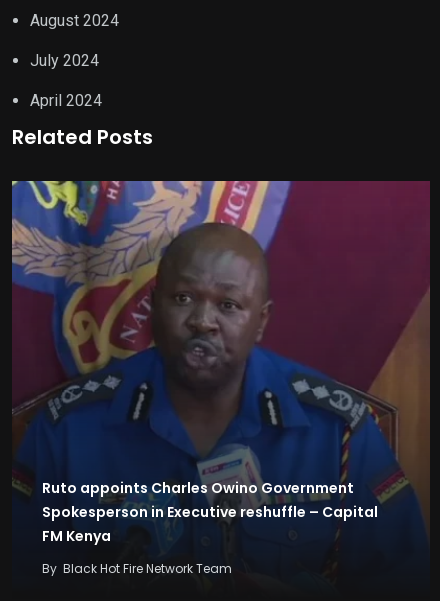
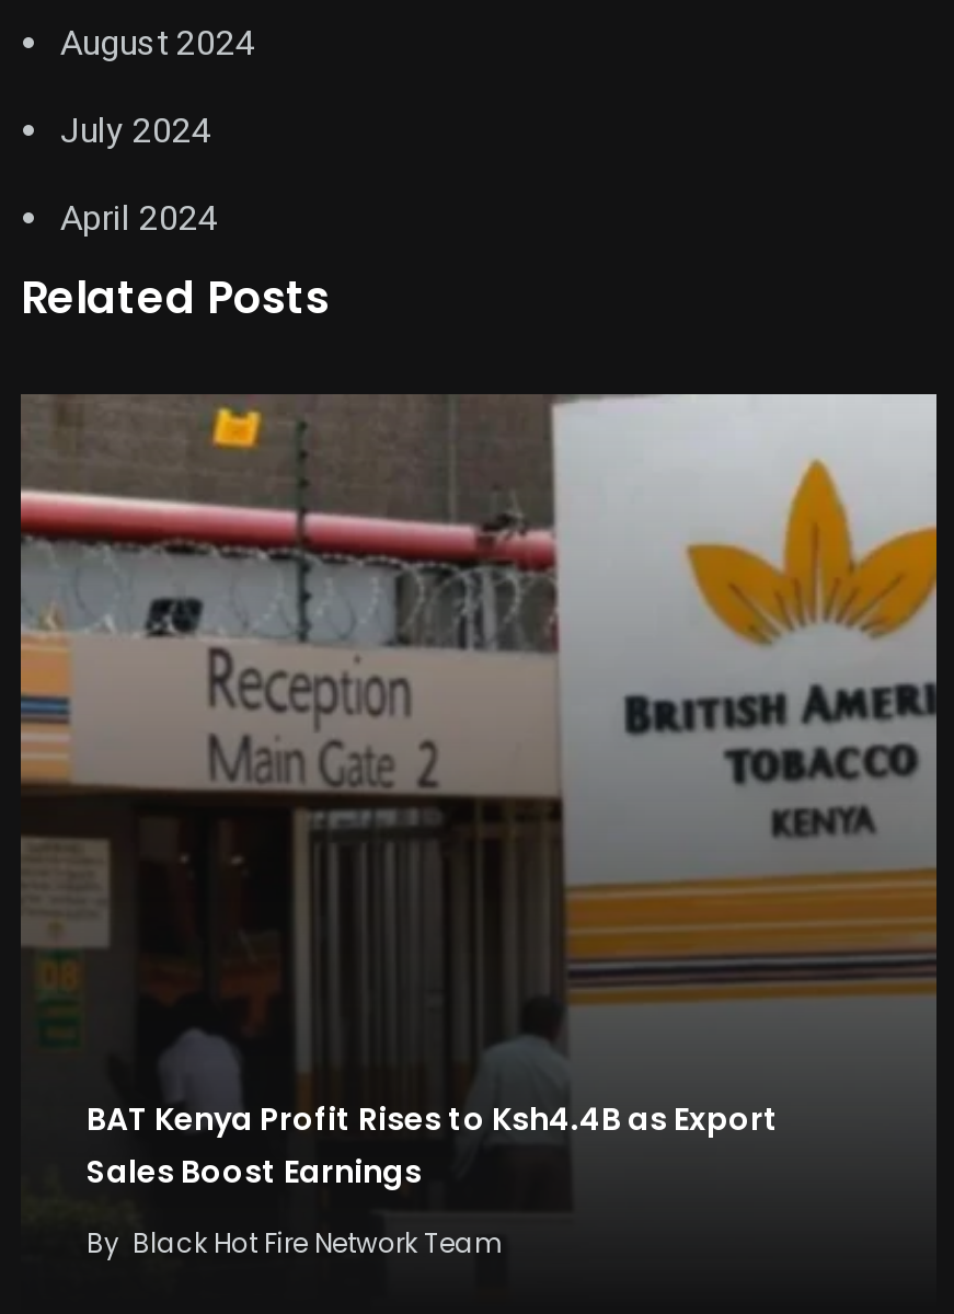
- [image]
- Ruto appoints Charles Owino Government
- Spokesperson in Executive reshuffle – Capital
- FM Kenya
+ [image]
+ BAT Kenya Profit Rises to Ksh4.4B as Export
+ Sales Boost Earnings
